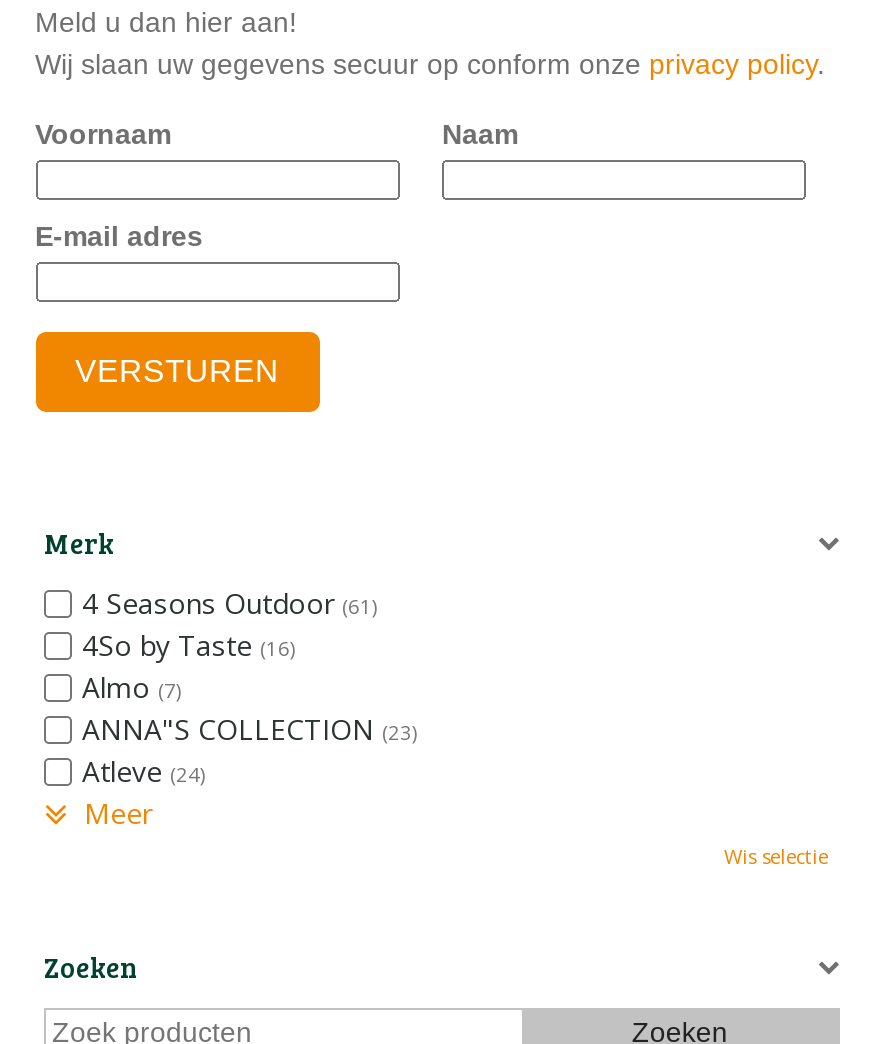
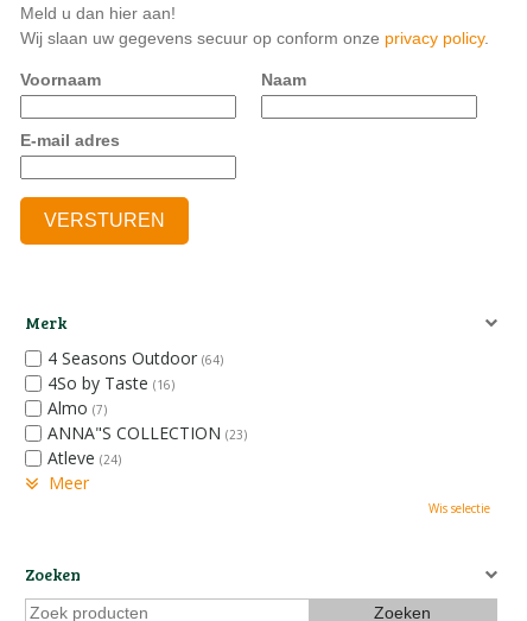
- 4 Seasons Outdoor (61)
+ 4 Seasons Outdoor (64)
